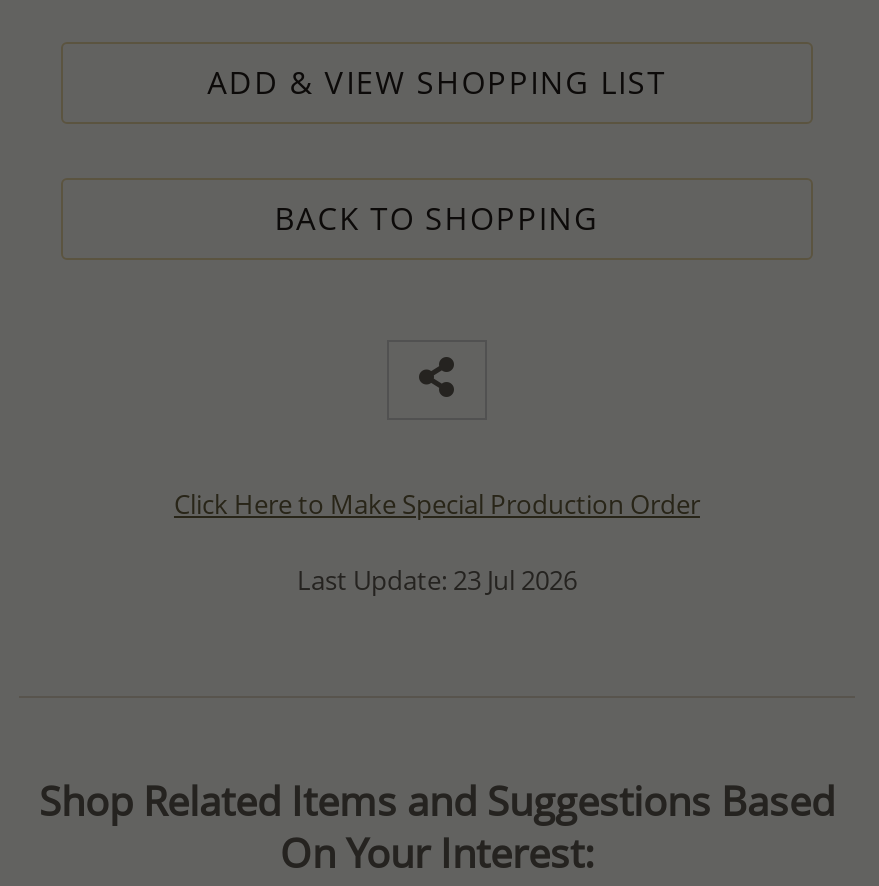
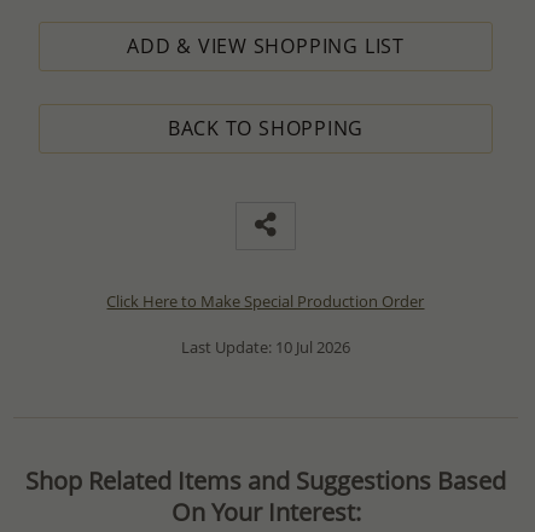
- Last Update: 23 Jul 2026
+ Last Update: 10 Jul 2026
